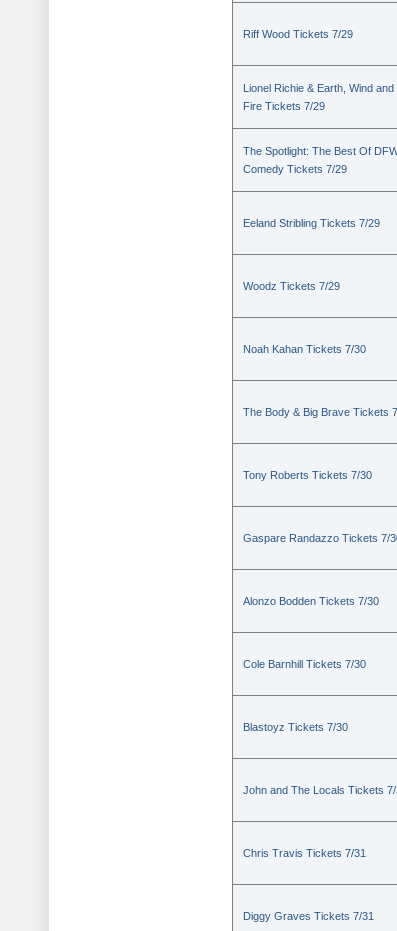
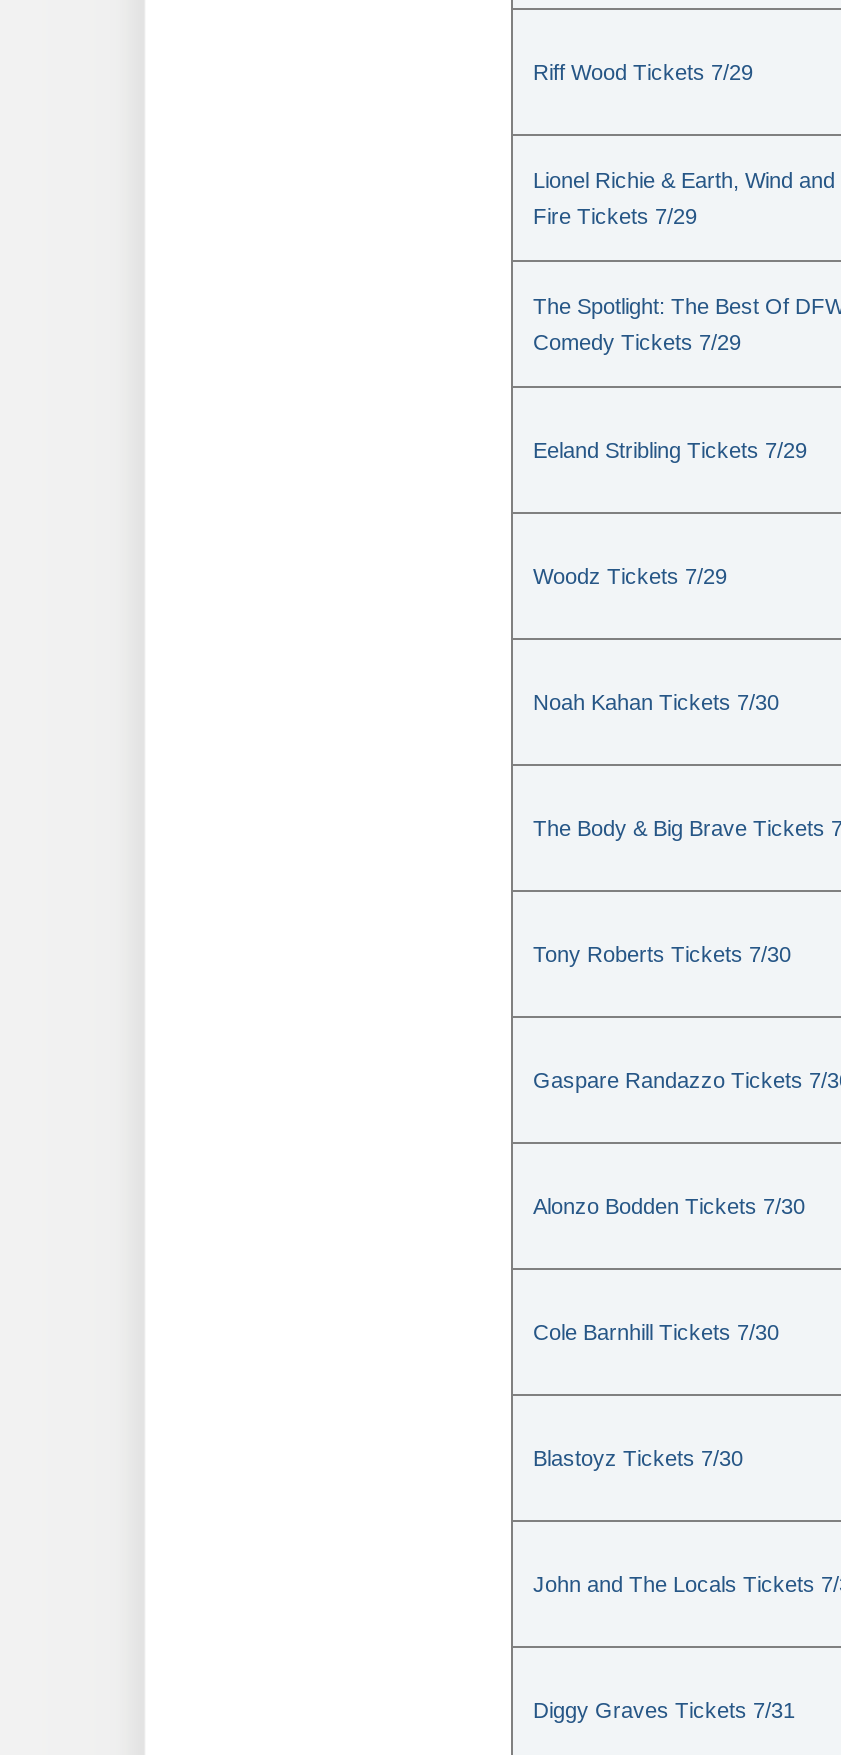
- Chris Travis Tickets 7/31
